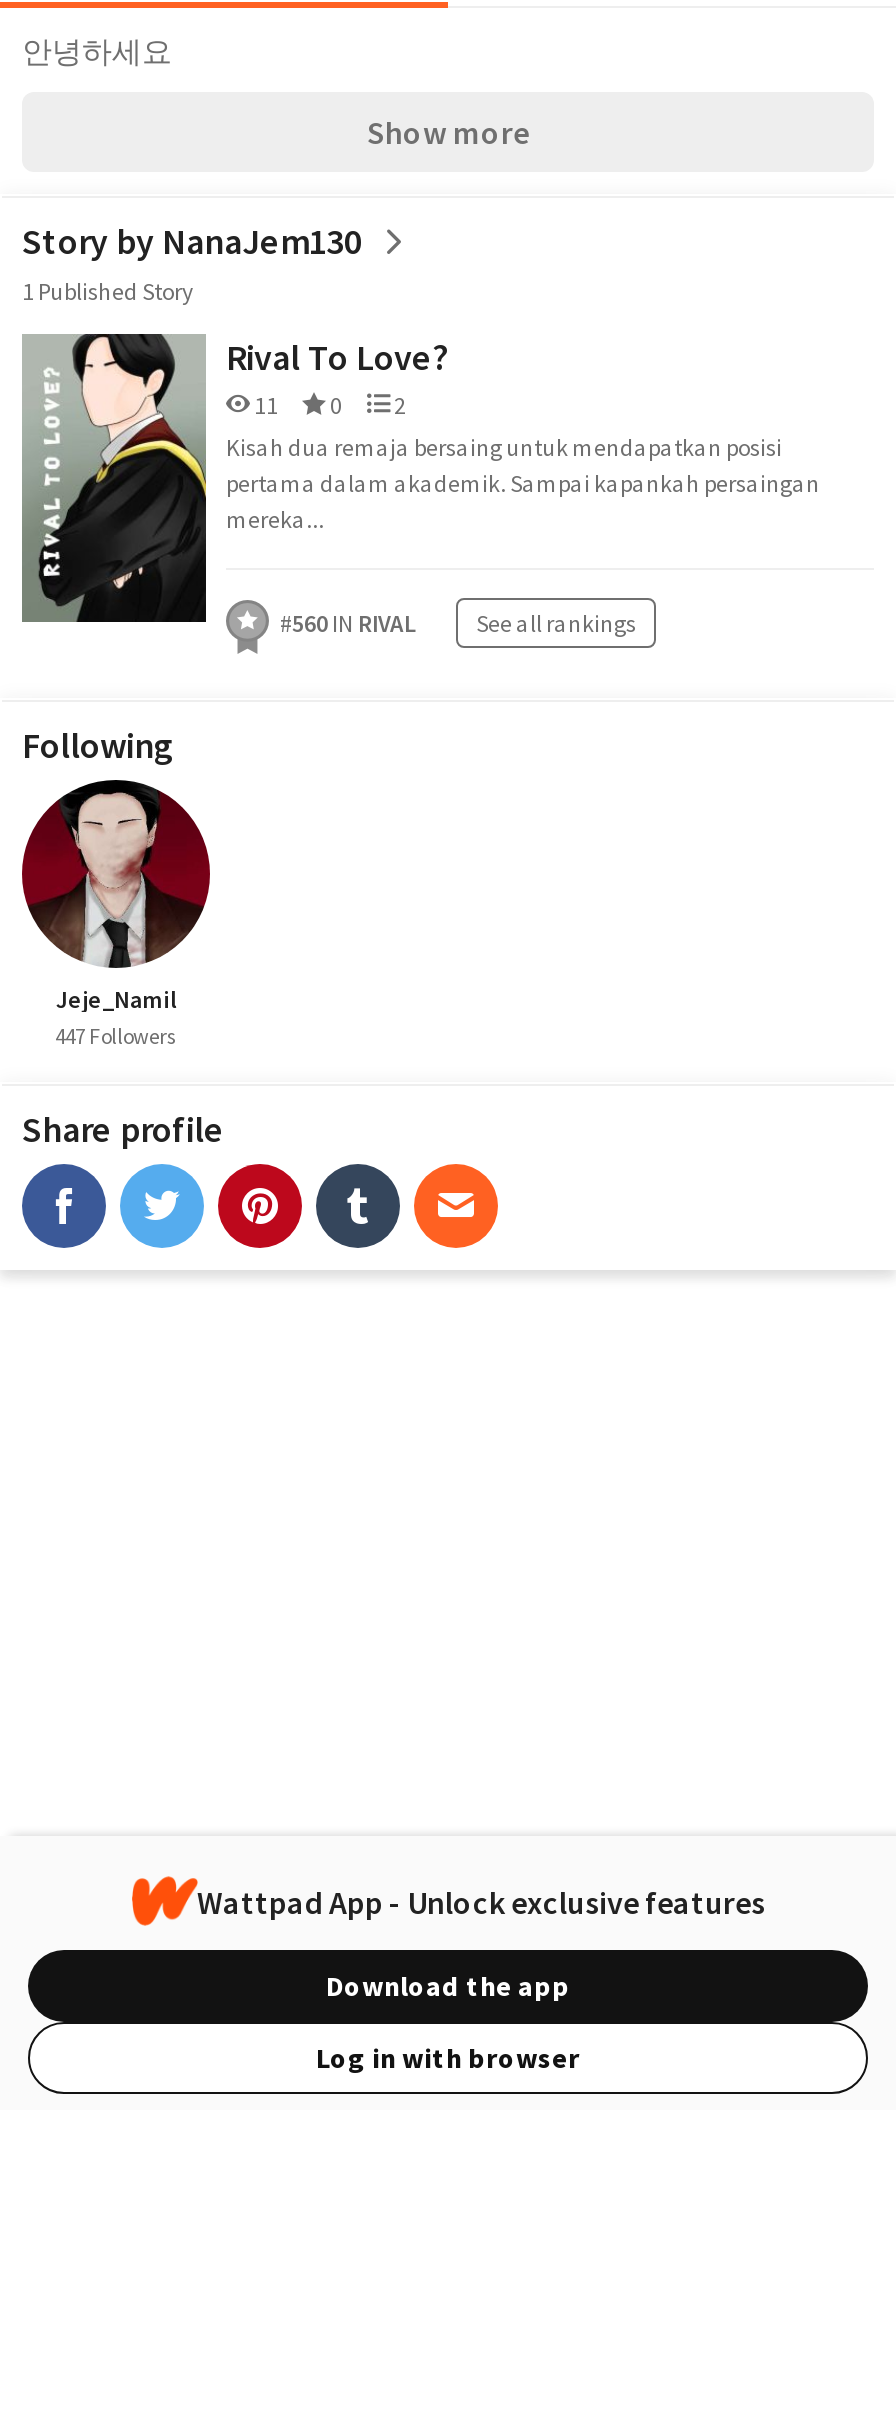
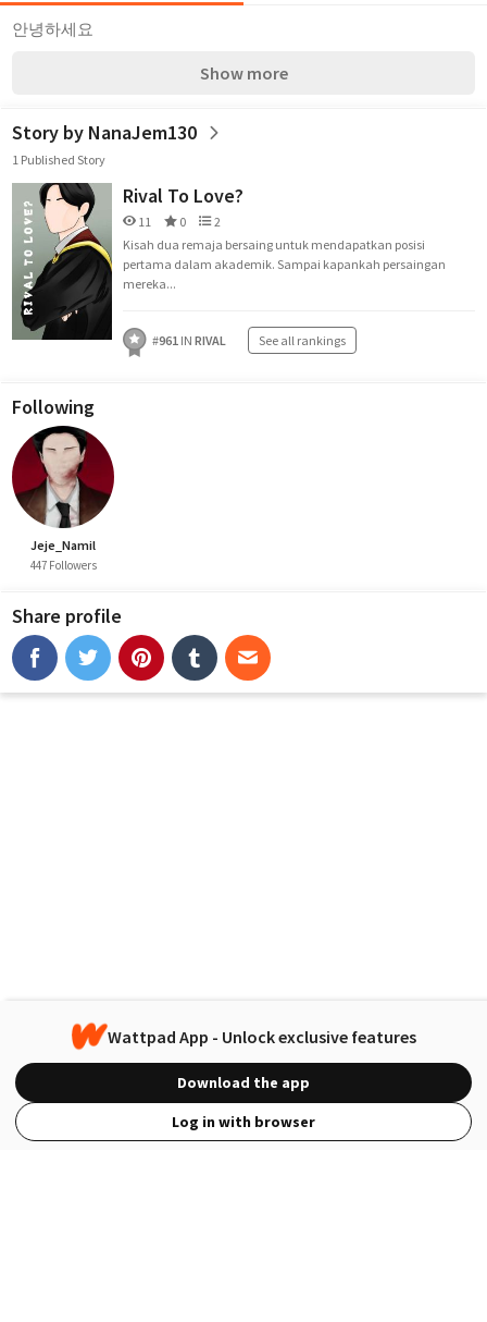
- #560 IN RIVAL See all rankings
+ #961 IN RIVAL See all rankings
